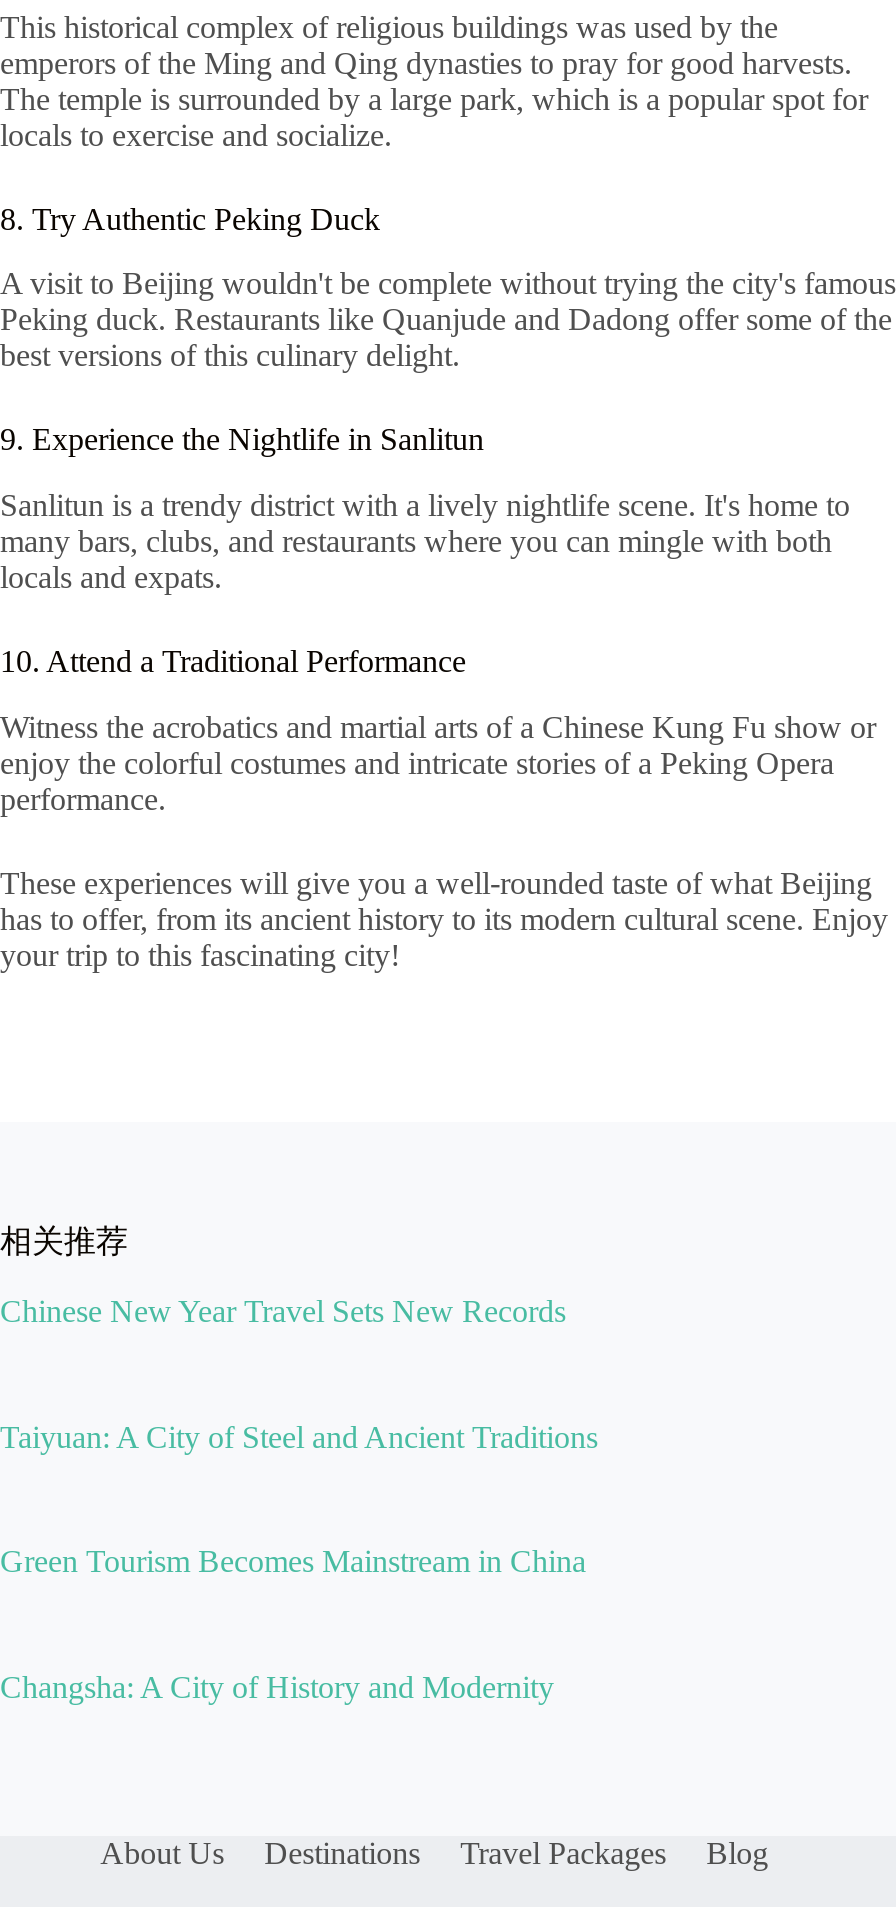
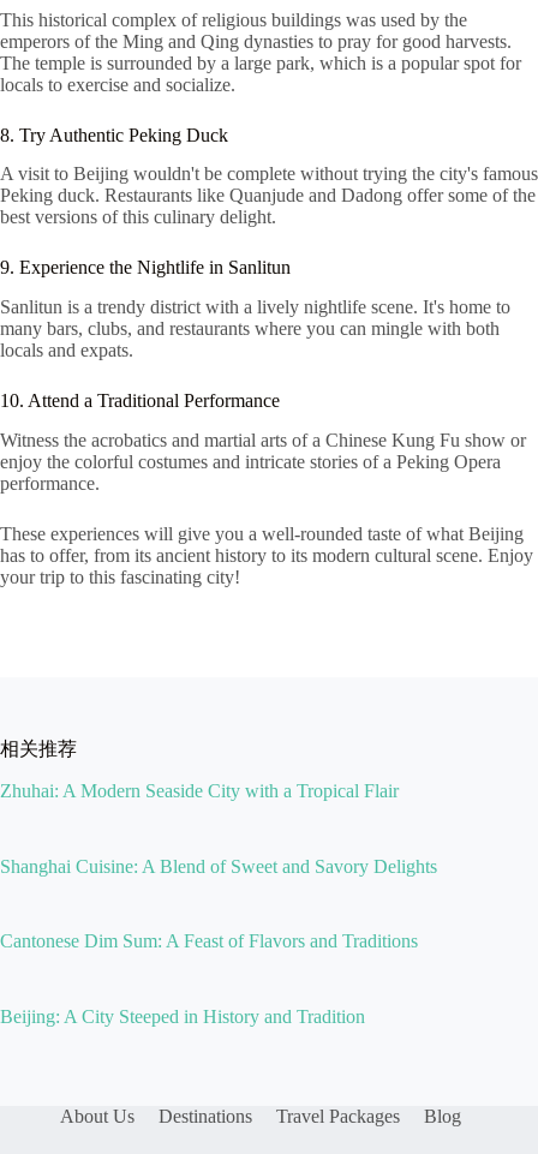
- Chinese New Year Travel Sets New Records
+ Zhuhai: A Modern Seaside City with a Tropical Flair

- Taiyuan: A City of Steel and Ancient Traditions
+ Shanghai Cuisine: A Blend of Sweet and Savory Delights

- Green Tourism Becomes Mainstream in China
+ Cantonese Dim Sum: A Feast of Flavors and Traditions

- Changsha: A City of History and Modernity
+ Beijing: A City Steeped in History and Tradition
